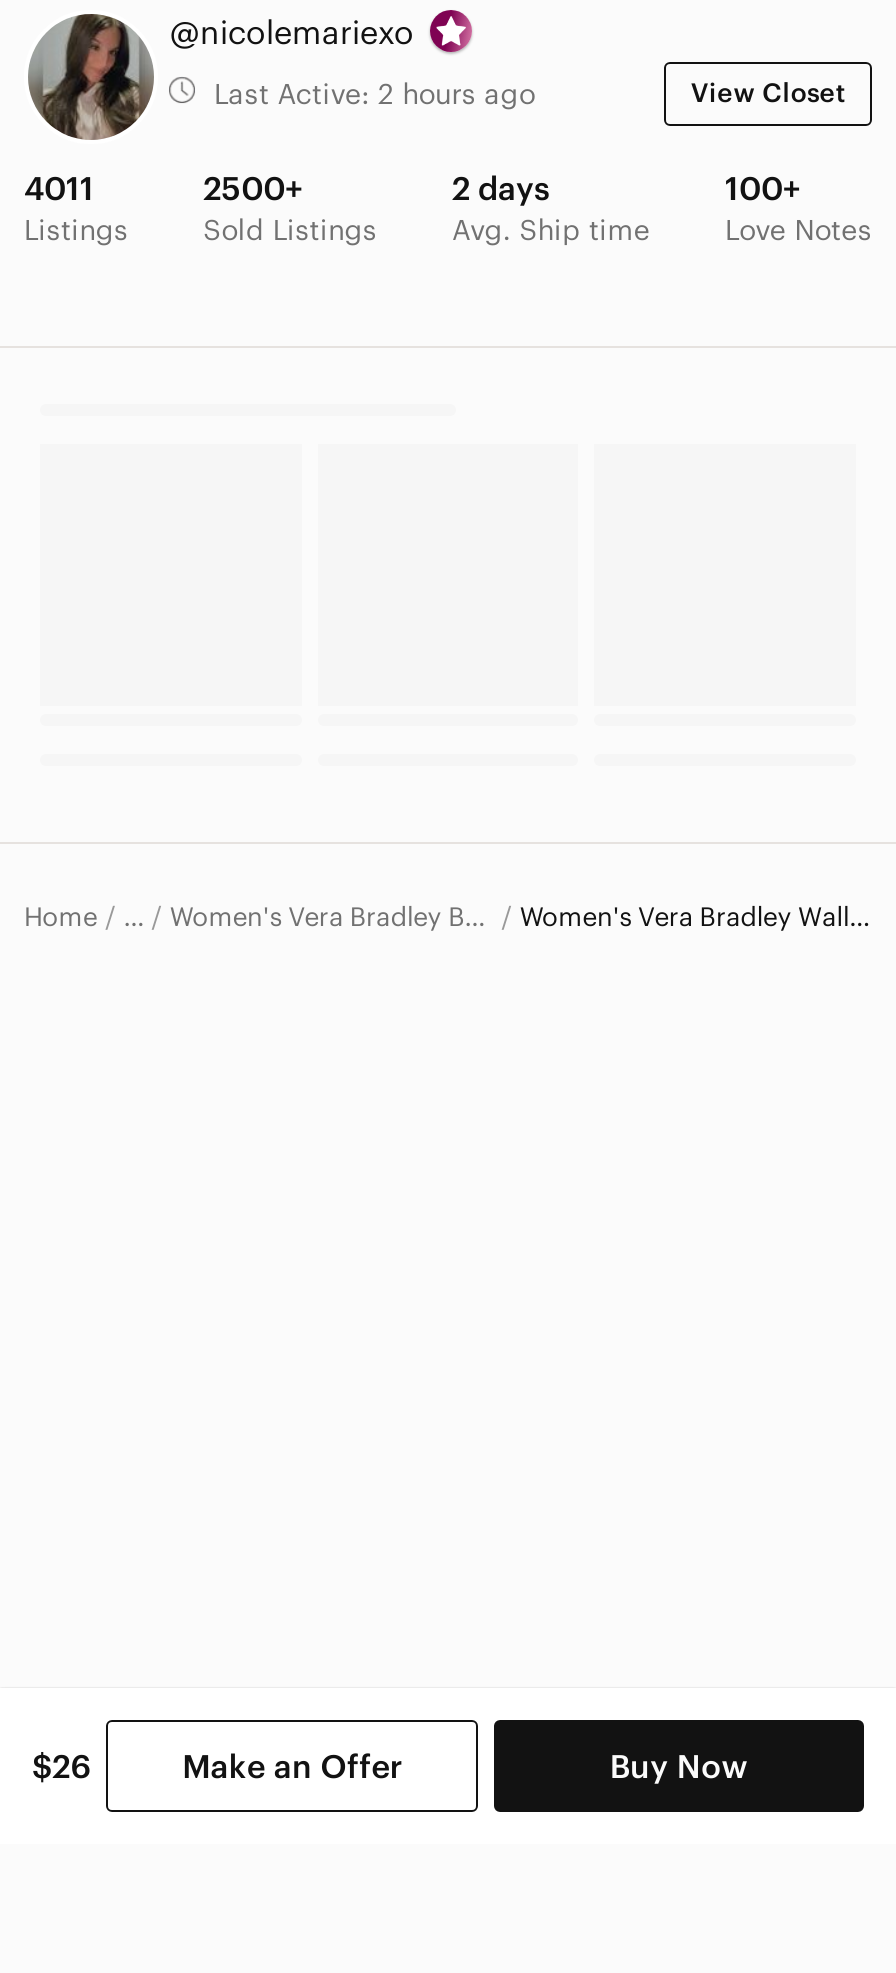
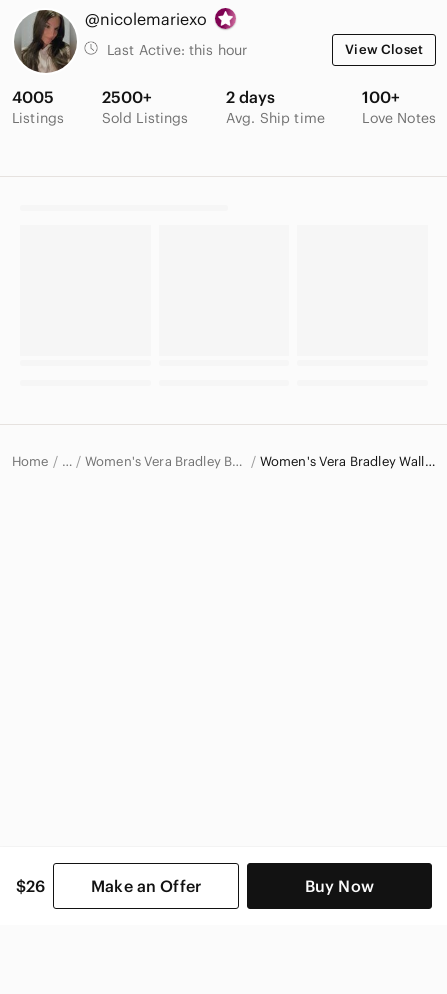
- Last Active: 2 hours ago
+ Last Active: this hour

- 4011
+ 4005
